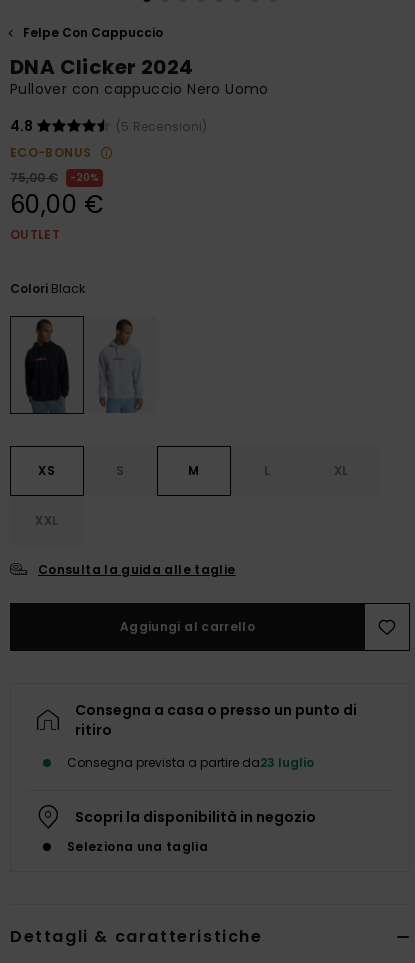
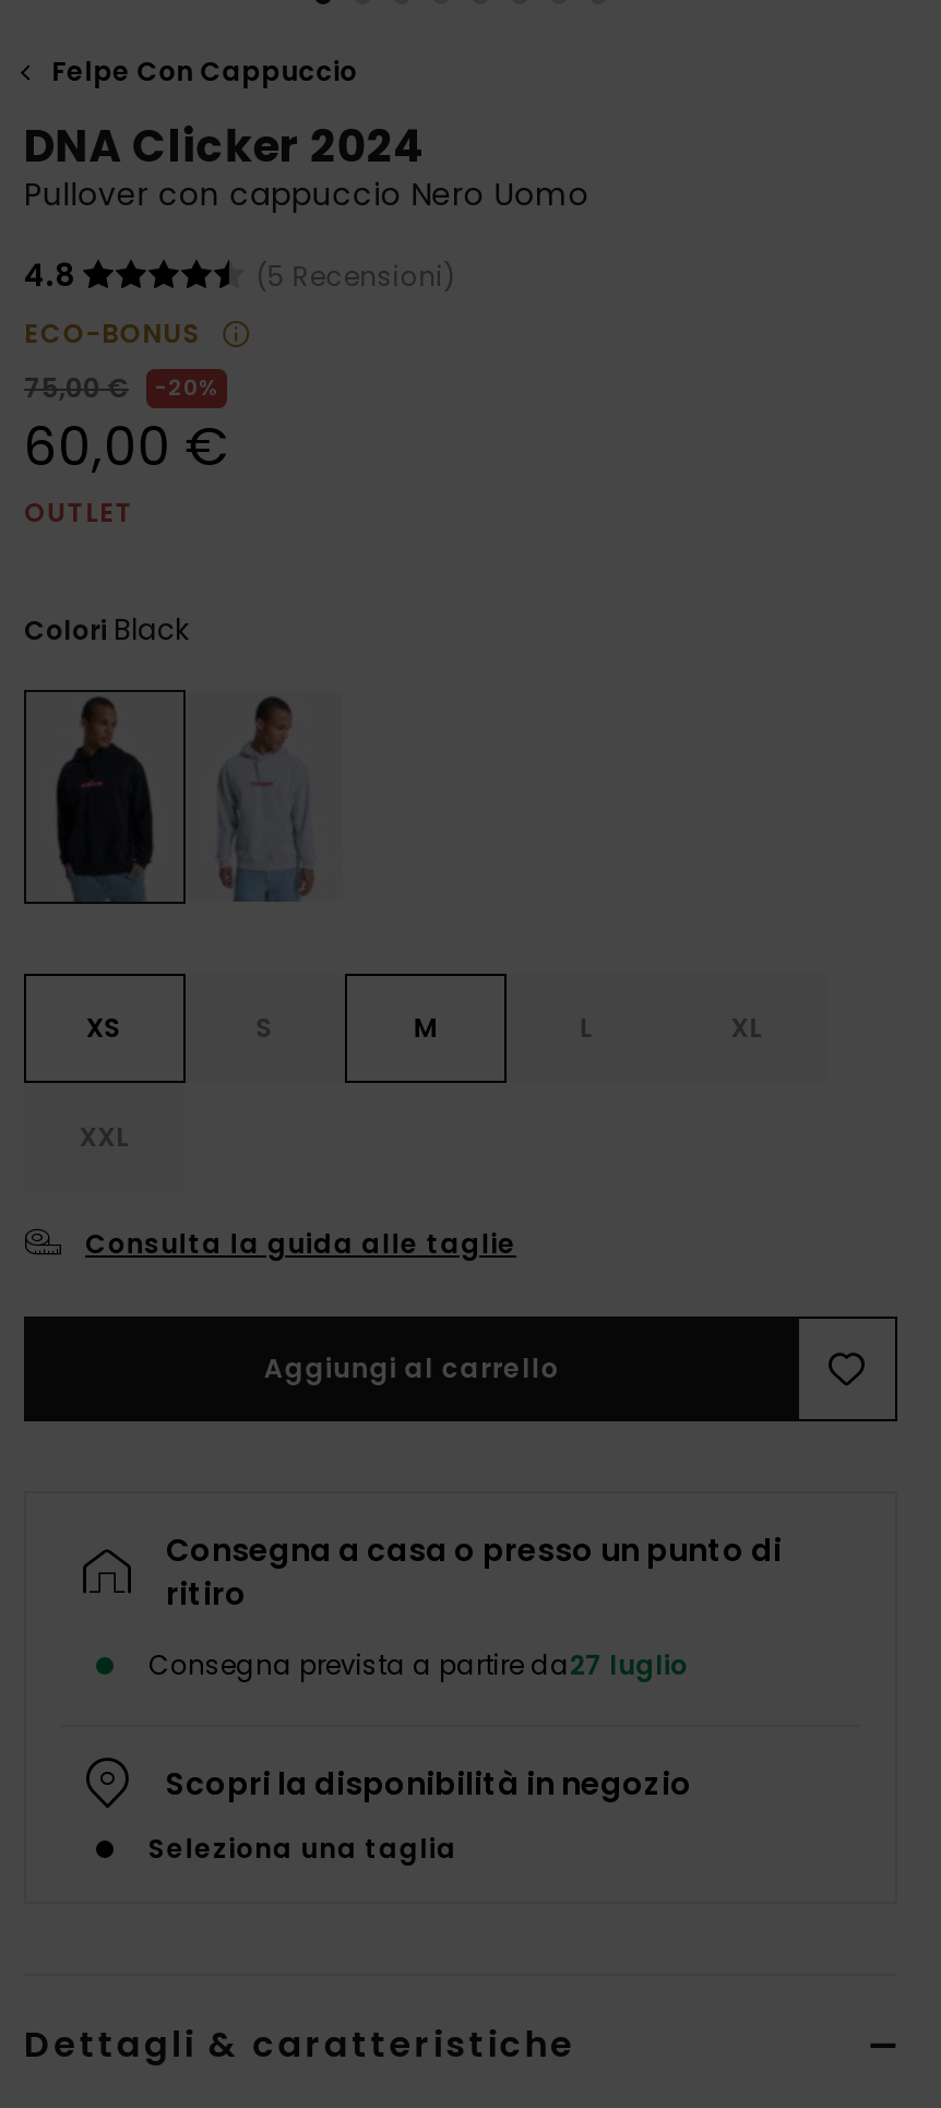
- Consegna prevista a partire da23 luglio
+ Consegna prevista a partire da27 luglio
